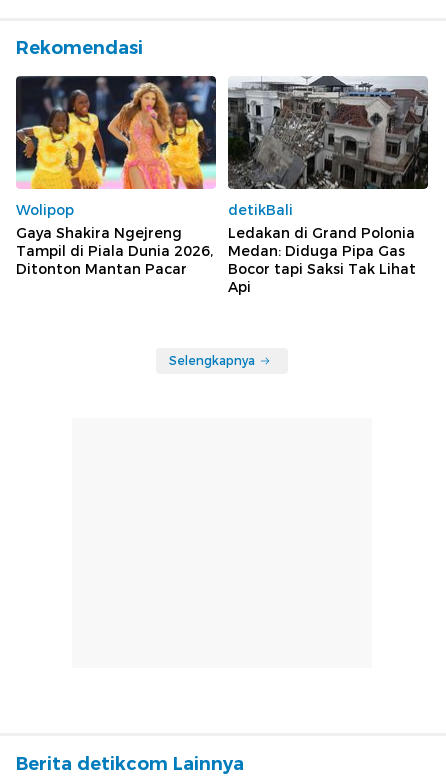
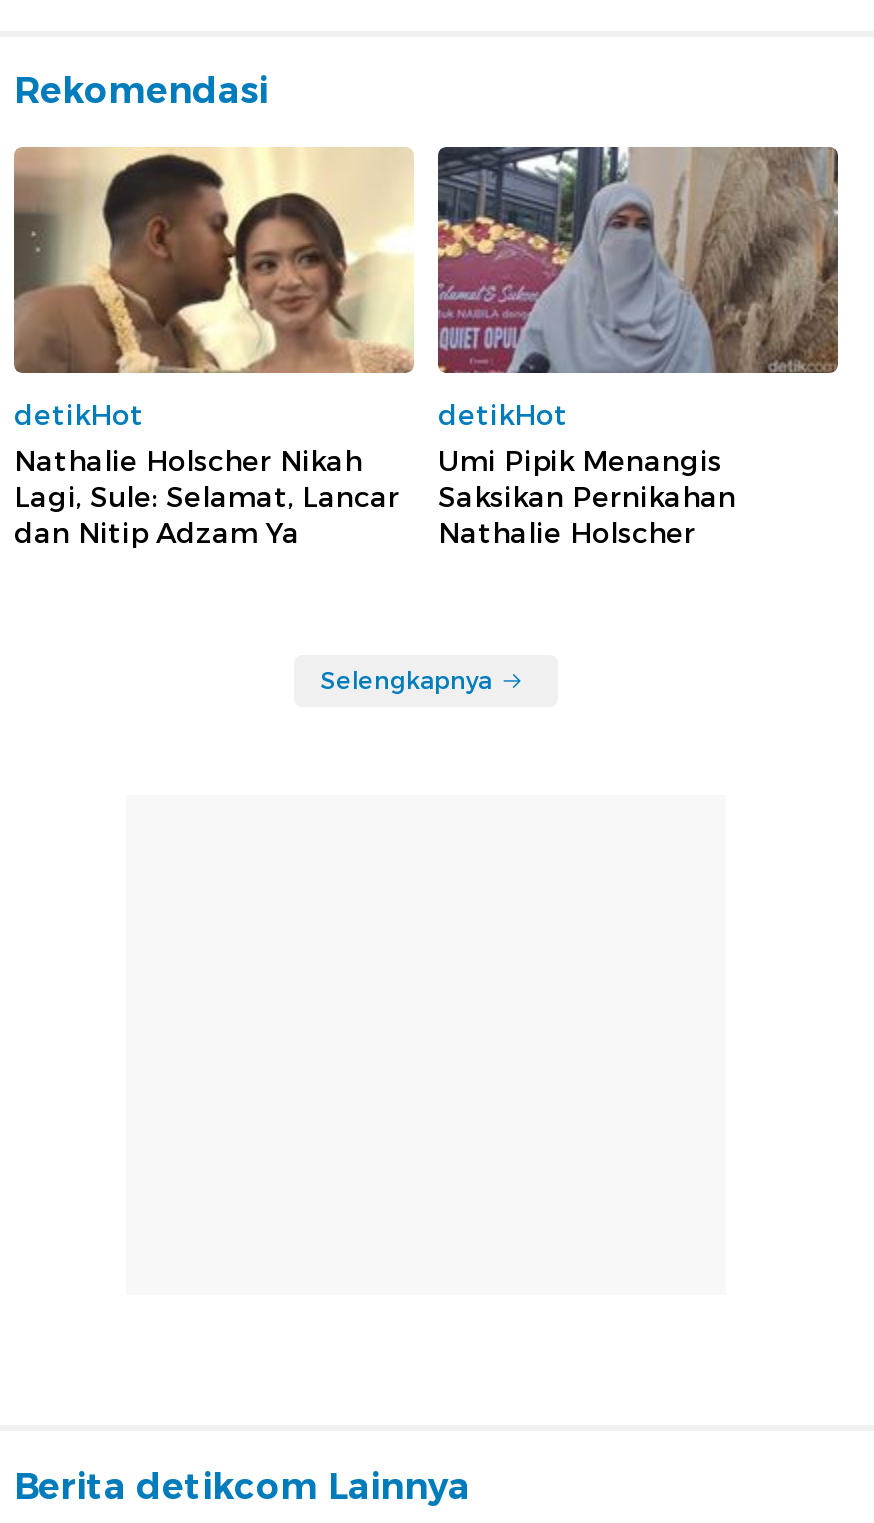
- [image]
- Wolipop
- Gaya Shakira Ngejreng
- Tampil di Piala Dunia 2026,
- Ditonton Mantan Pacar
+ [image]
+ detikHot
+ Nathalie Holscher Nikah
+ Lagi, Sule: Selamat, Lancar
+ dan Nitip Adzam Ya

- [image]
- detikBali
- Ledakan di Grand Polonia
- Medan: Diduga Pipa Gas
- Bocor tapi Saksi Tak Lihat
- Api
+ [image]
+ detikHot
+ Umi Pipik Menangis
+ Saksikan Pernikahan
+ Nathalie Holscher
